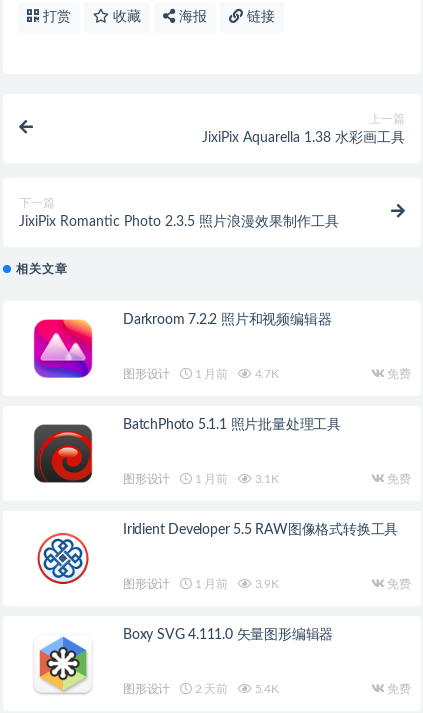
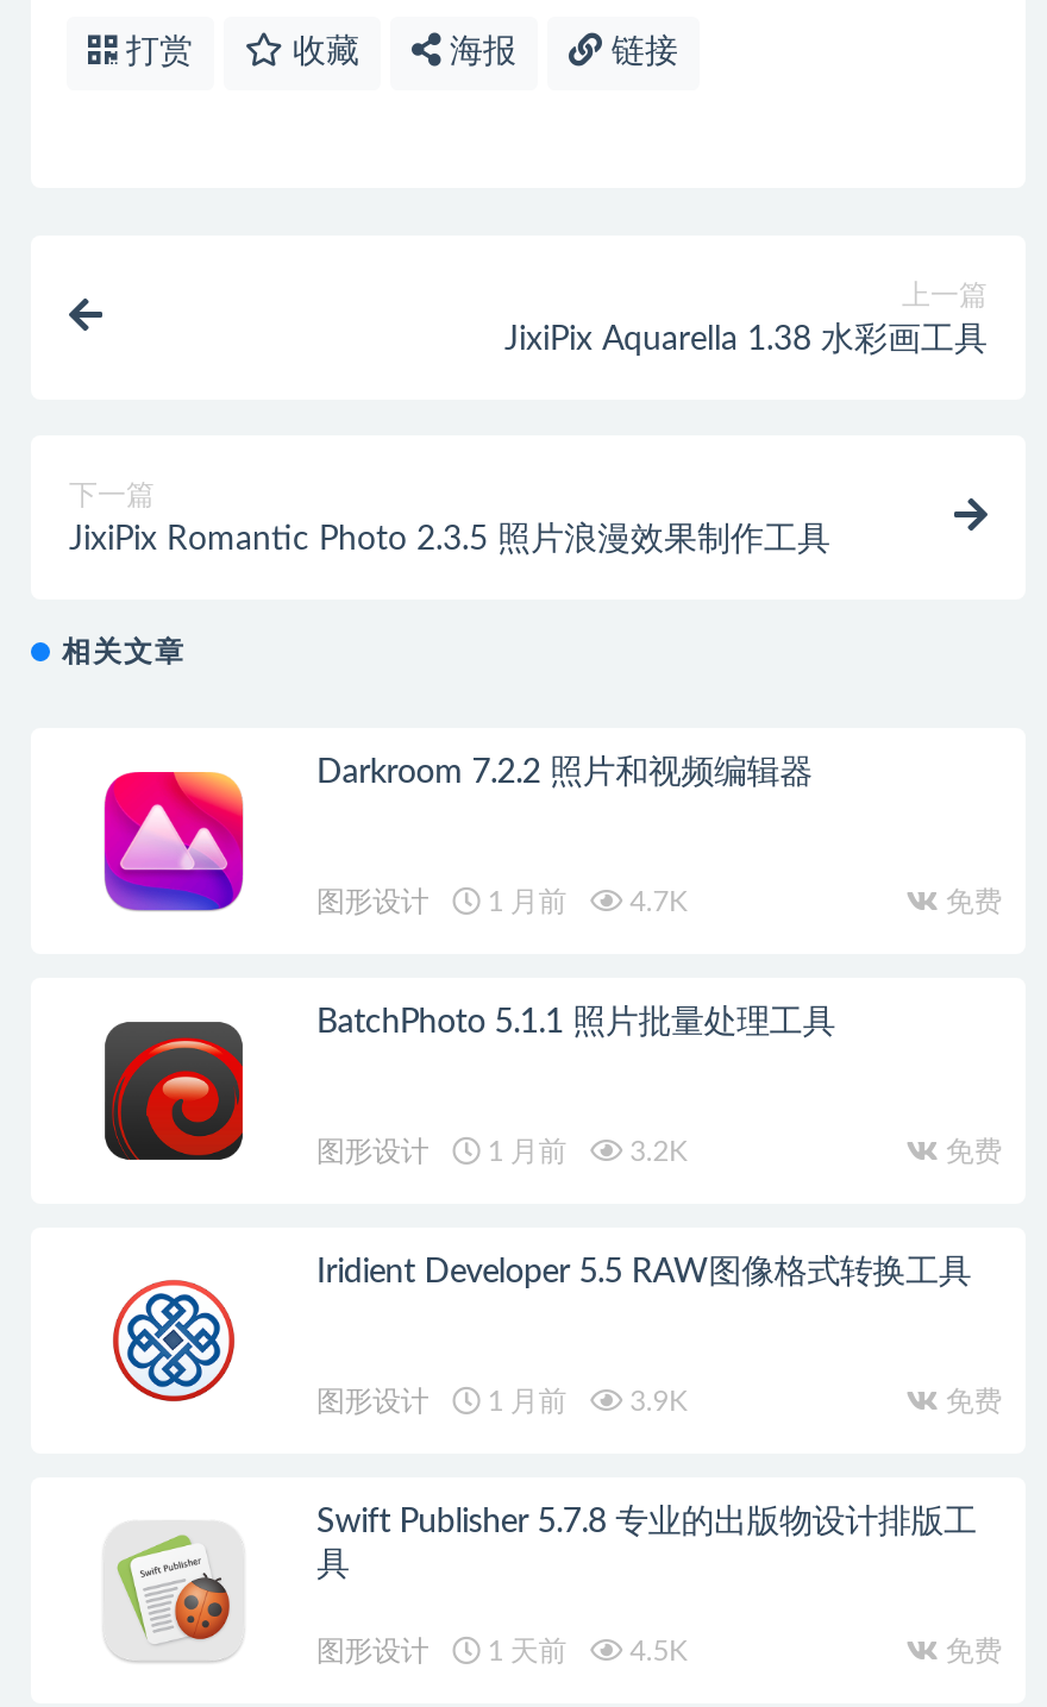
- 图形设计 1 月前 3.1K
+ 图形设计 1 月前 3.2K

- [image]
- Boxy SVG 4.111.0 矢量图形编辑器
+ [image]
+ Swift Publisher 5.7.8 专业的出版物设计排版工
+ 具

- 2 天前
- 5.4K
+ 1 天前
+ 4.5K
